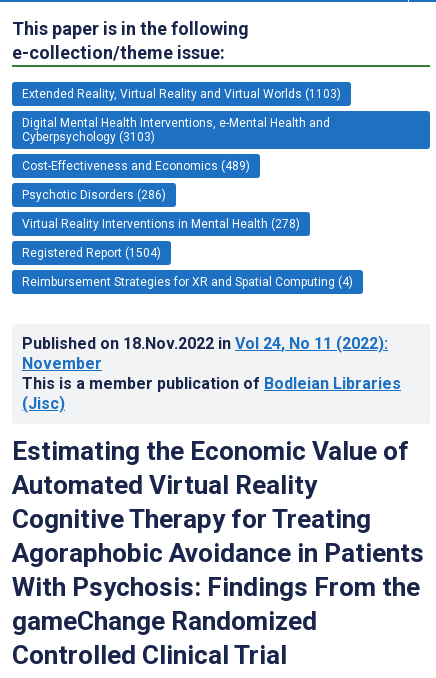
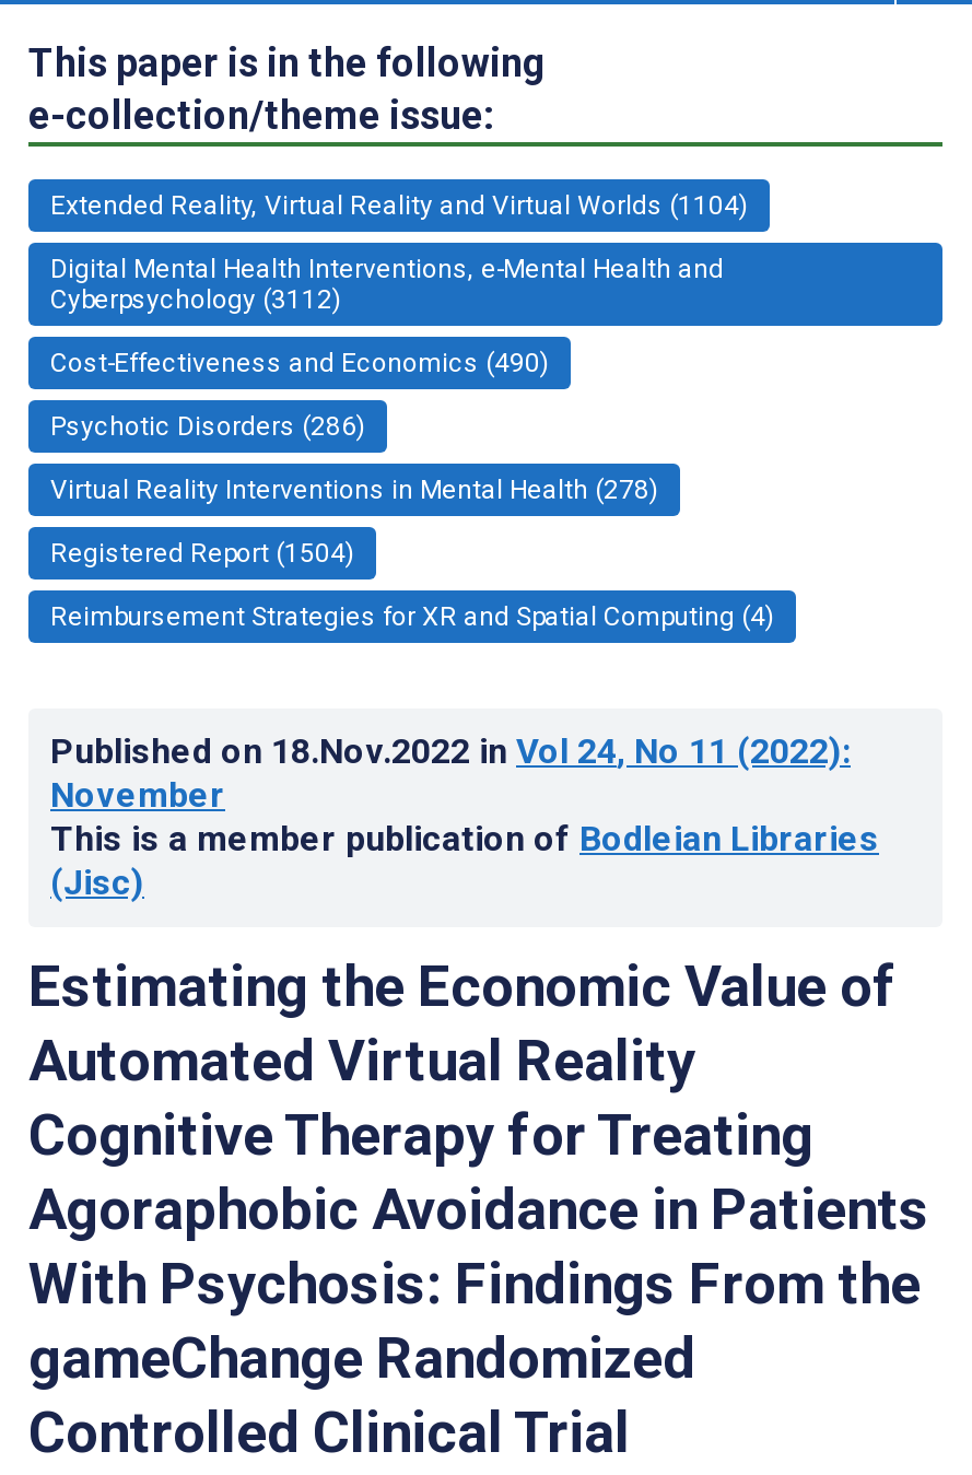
- Extended Reality, Virtual Reality and Virtual Worlds (1103)
+ Extended Reality, Virtual Reality and Virtual Worlds (1104)

- Cyberpsychology (3103)
+ Cyberpsychology (3112)

- Cost-Effectiveness and Economics (489)
+ Cost-Effectiveness and Economics (490)
